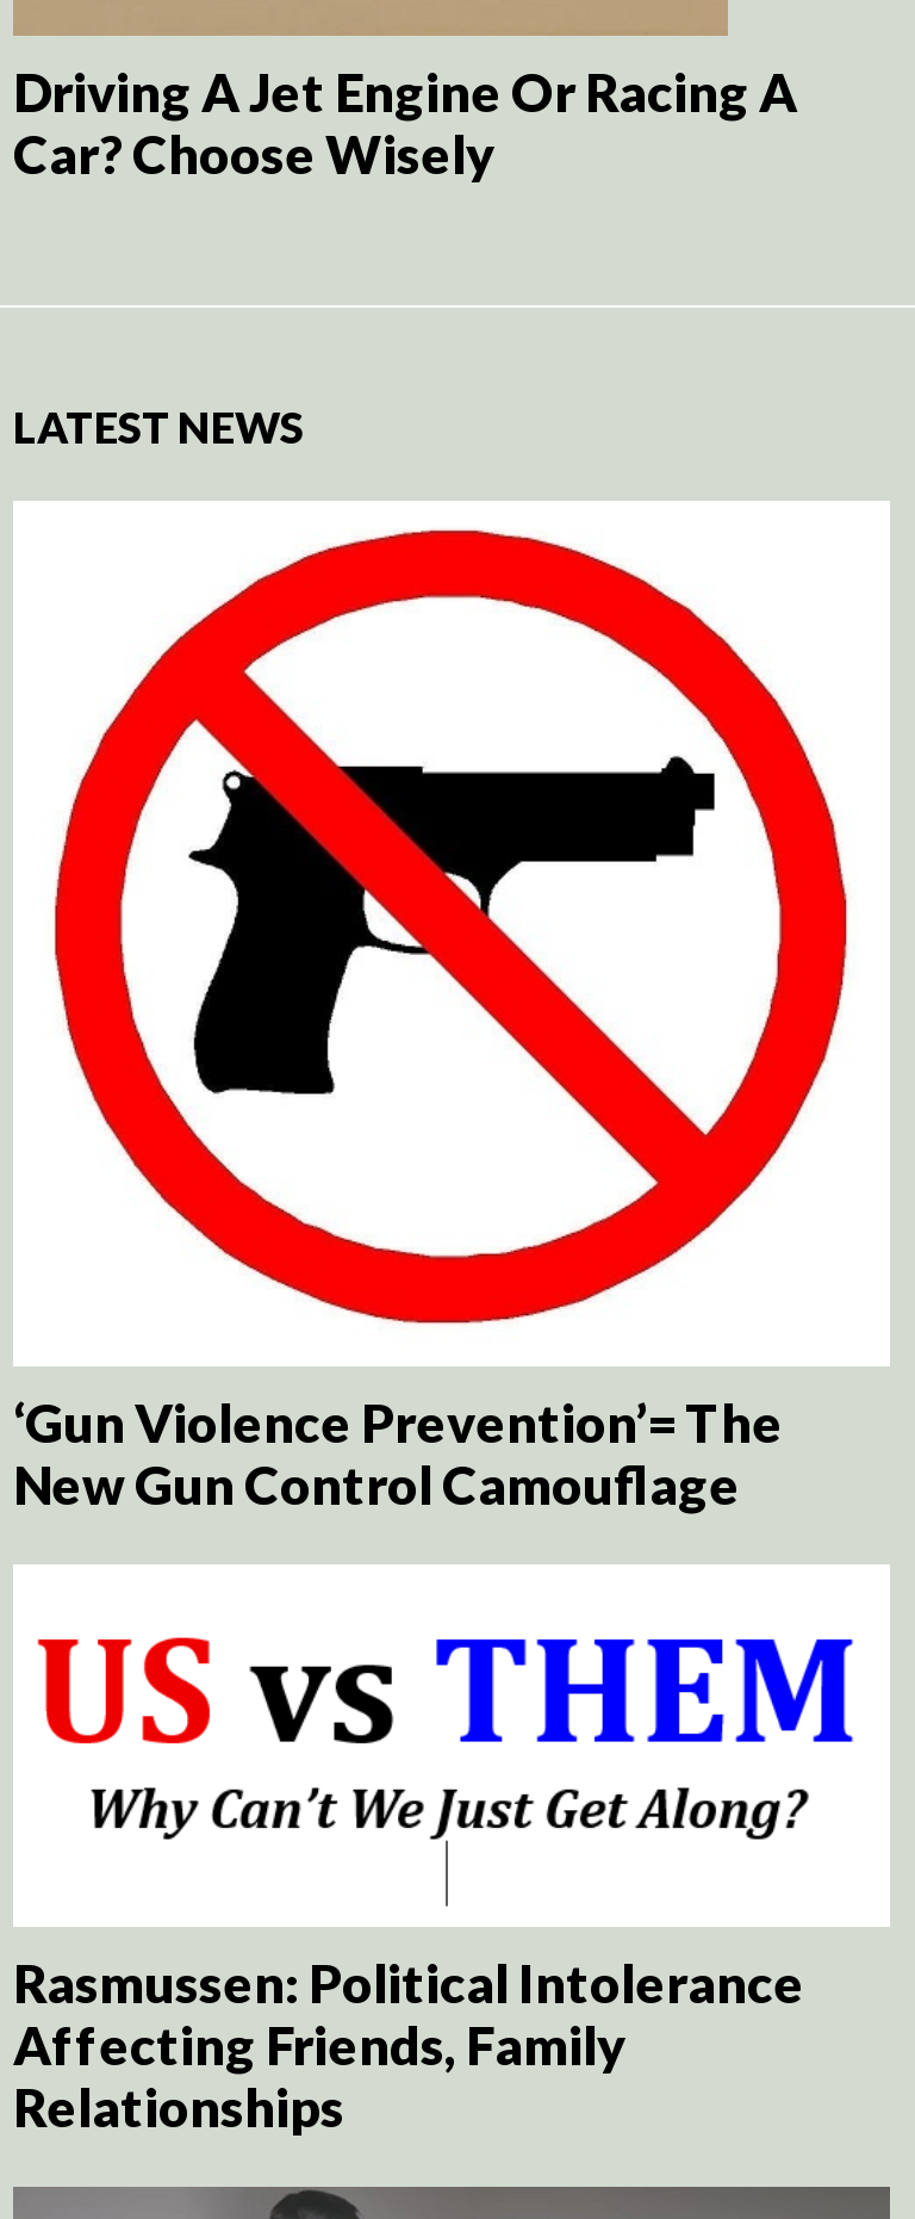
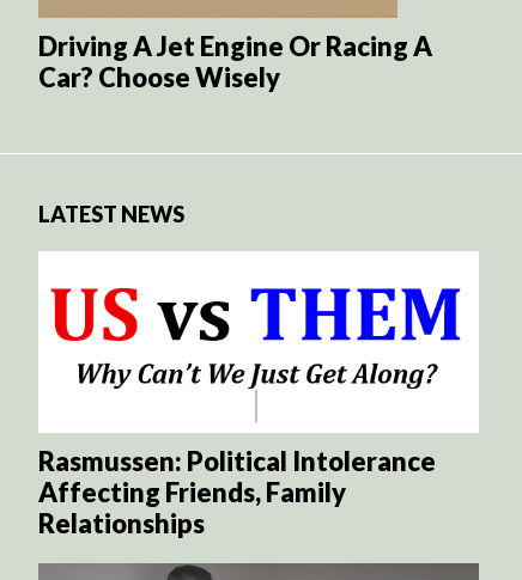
- [image]
- ‘Gun Violence Prevention’= The
- New Gun Control Camouflage
